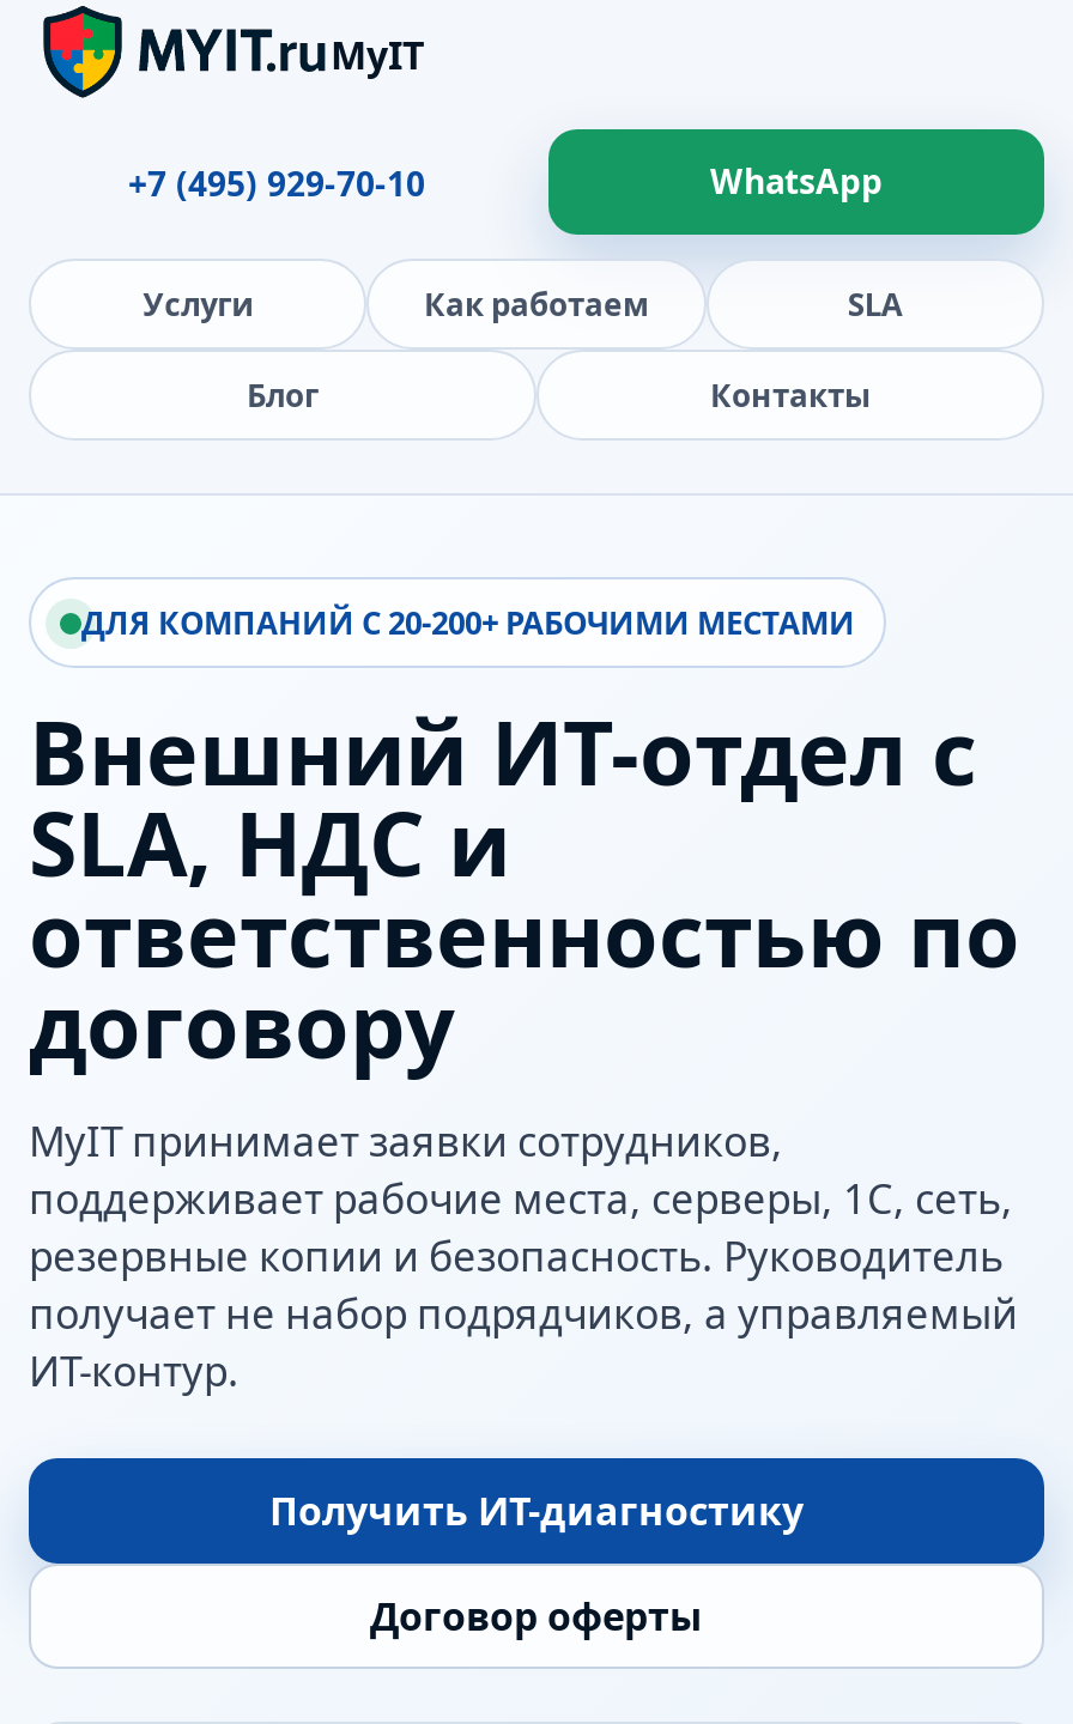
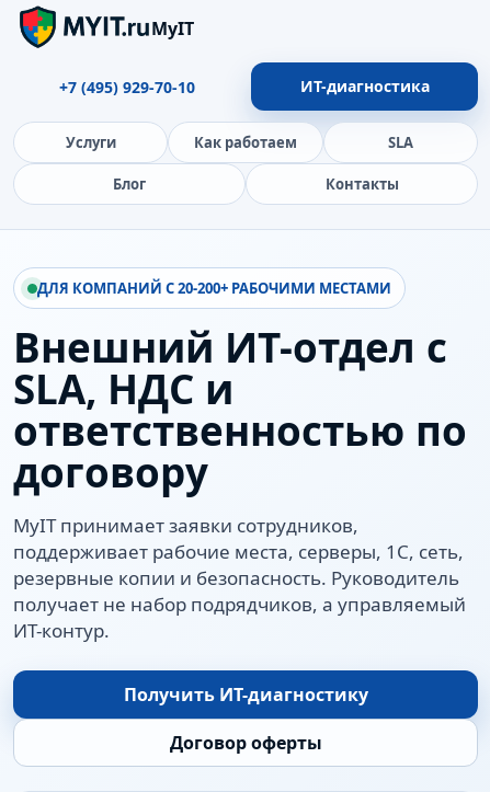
- WhatsApp
+ ИТ-диагностика
